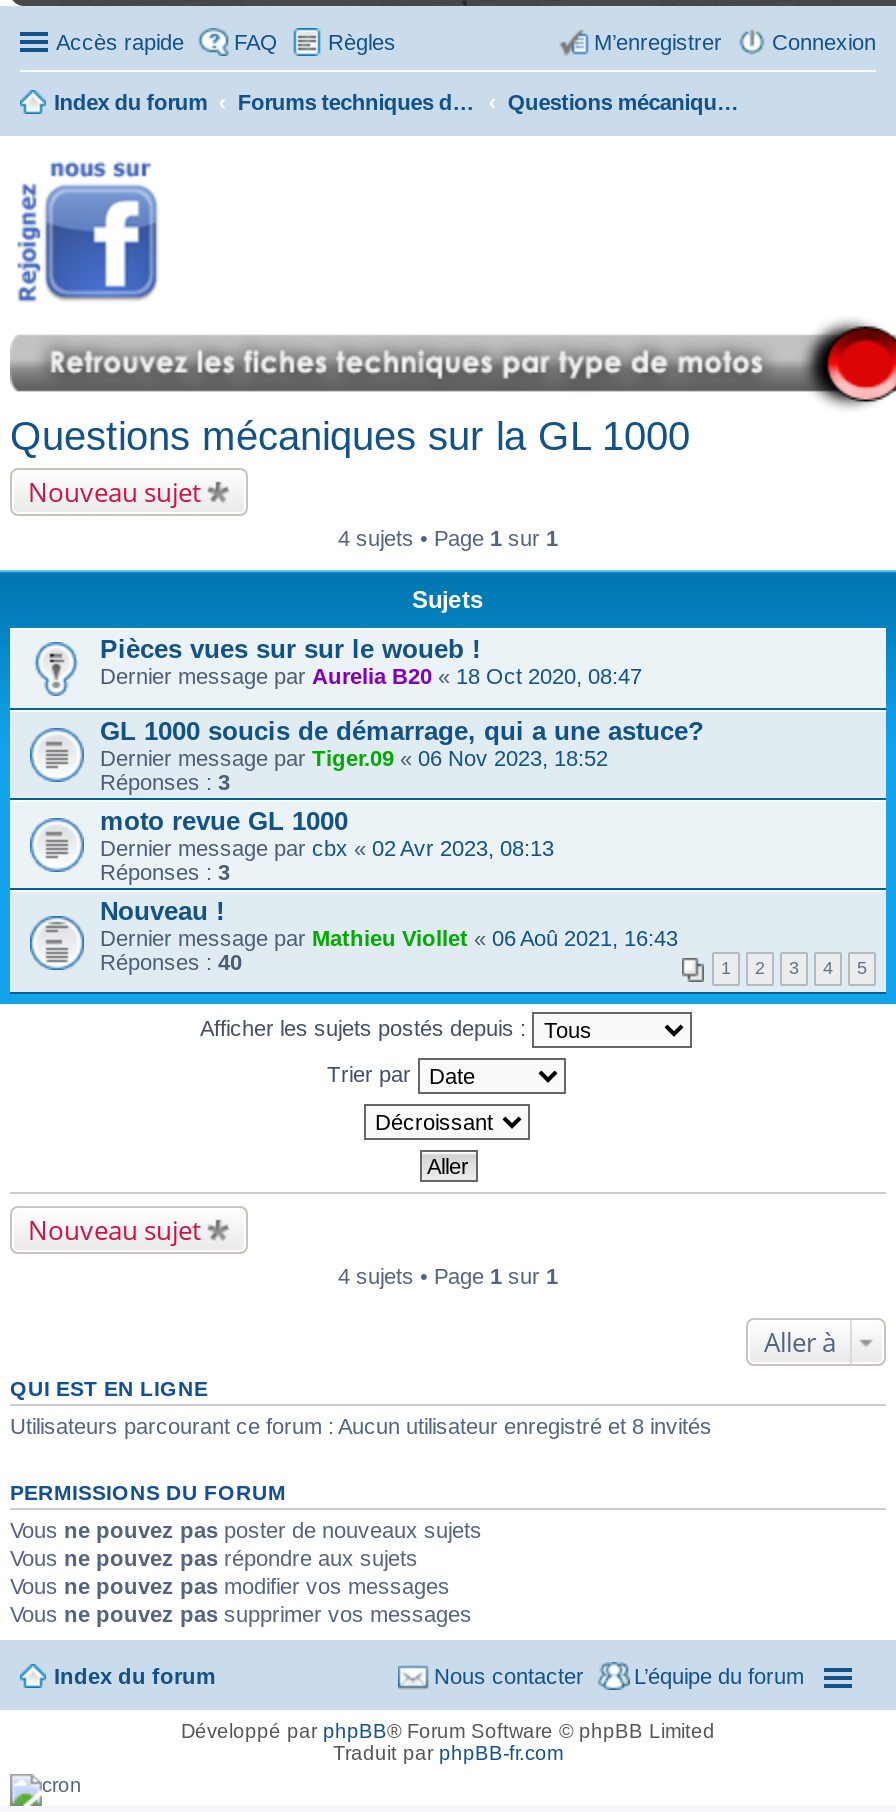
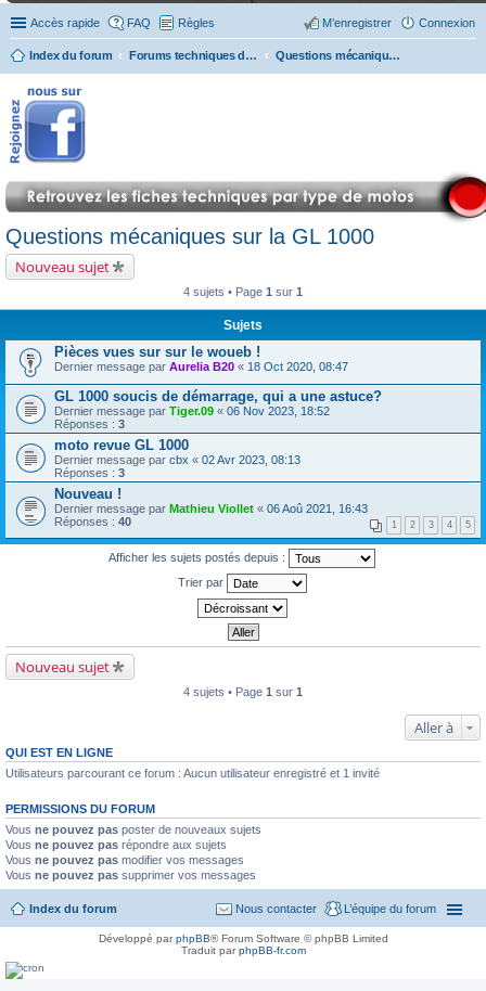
- Utilisateurs parcourant ce forum : Aucun utilisateur enregistré et 8 invités
+ Utilisateurs parcourant ce forum : Aucun utilisateur enregistré et 1 invité
